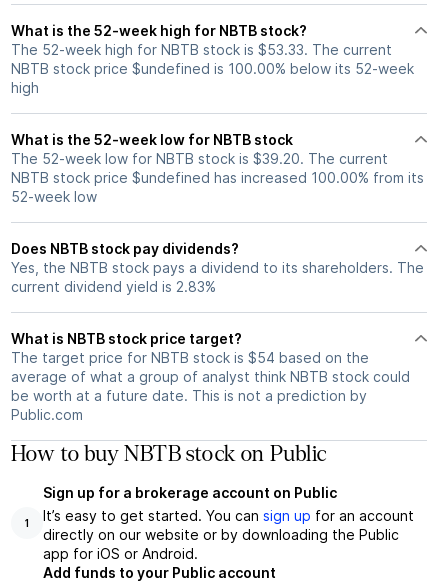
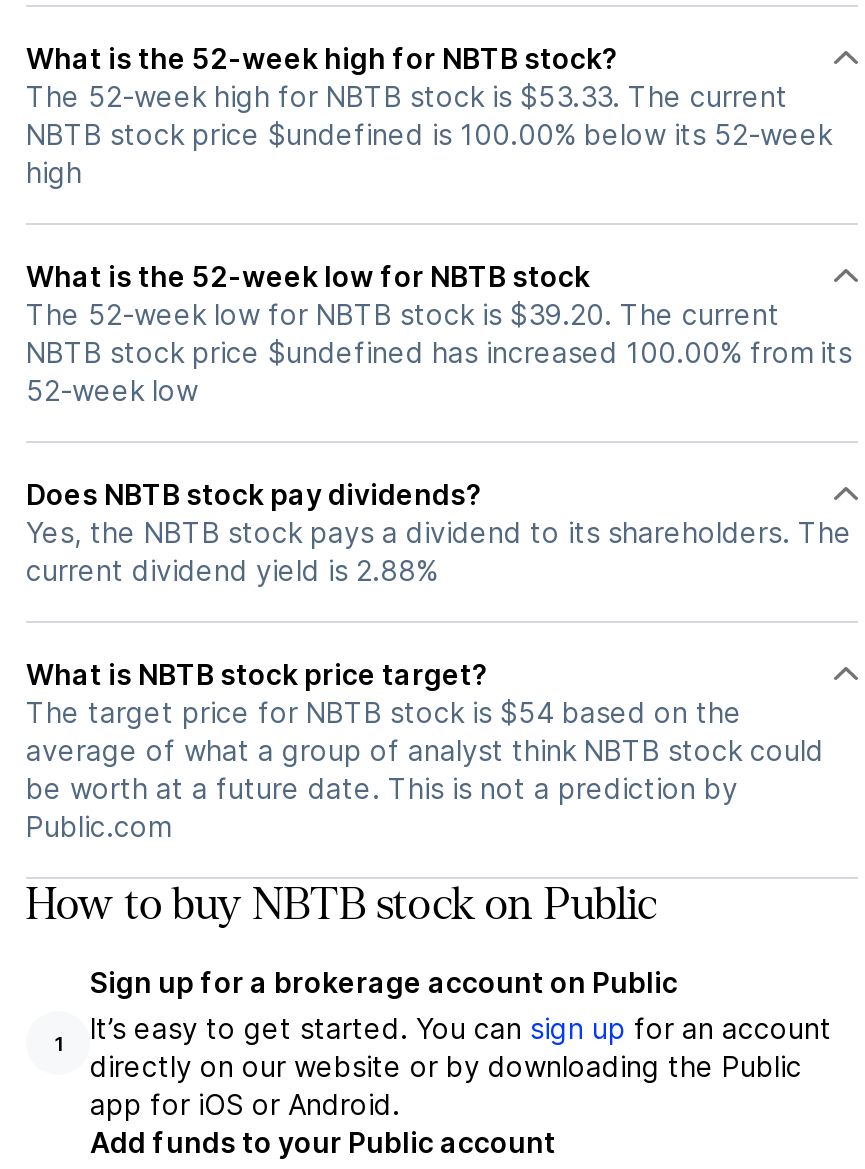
- current dividend yield is 2.83%
+ current dividend yield is 2.88%
